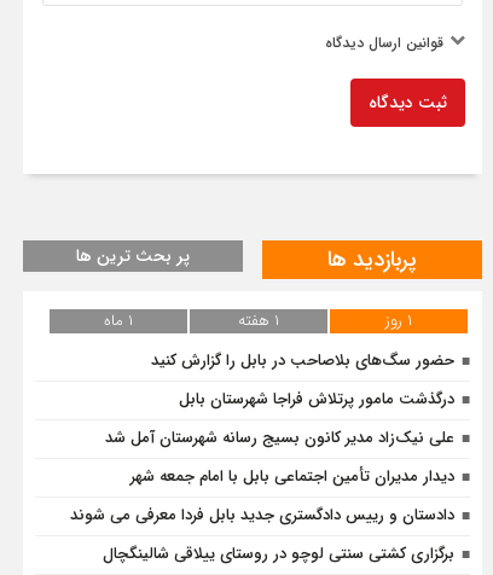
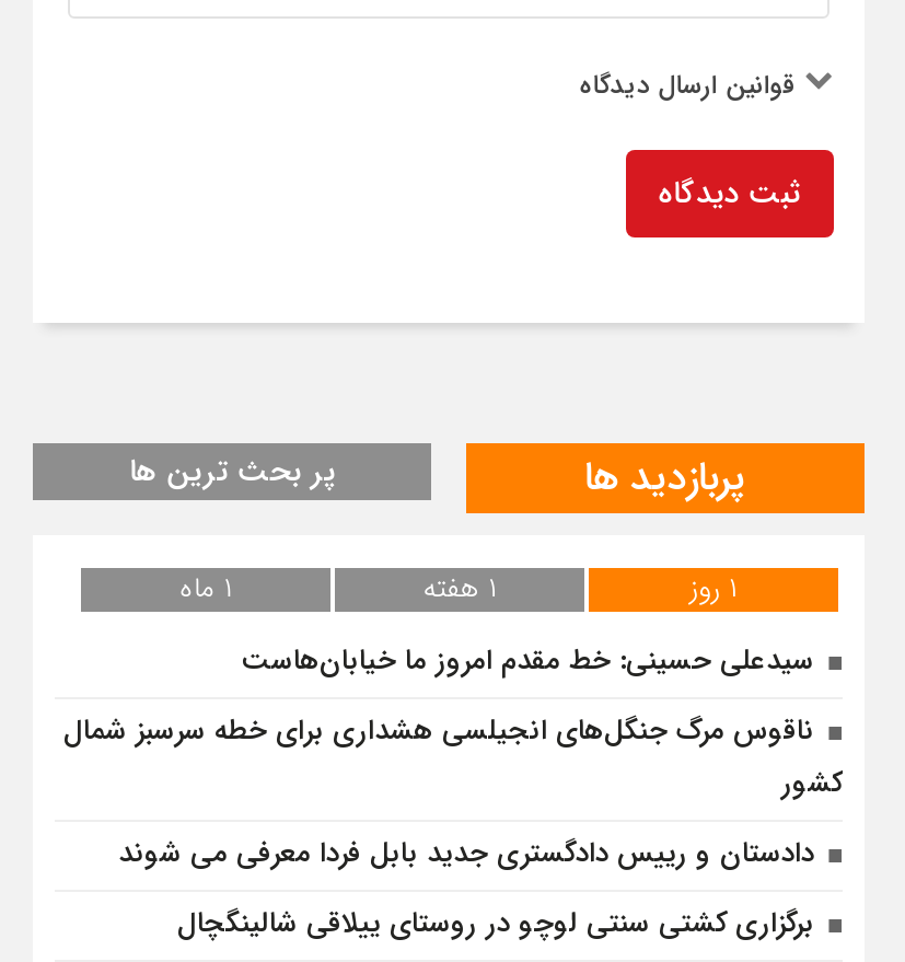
- حضور سگ‌های بلاصاحب در بابل را ‌گزارش کنید
- درگذشت مامور پرتلاش فراجا شهرستان بابل
- علی نیک‌زاد مدیر کانون بسیج رسانه شهرستان آمل شد
- دیدار مدیران تأمین اجتماعی بابل با امام جمعه شهر
+ سیدعلی حسینی: خط مقدم امروز ما خیابان‌هاست
+ ناقوس مرگ جنگل‌های انجیلسی هشداری برای خطه سرسبز شمال
+ کشور
